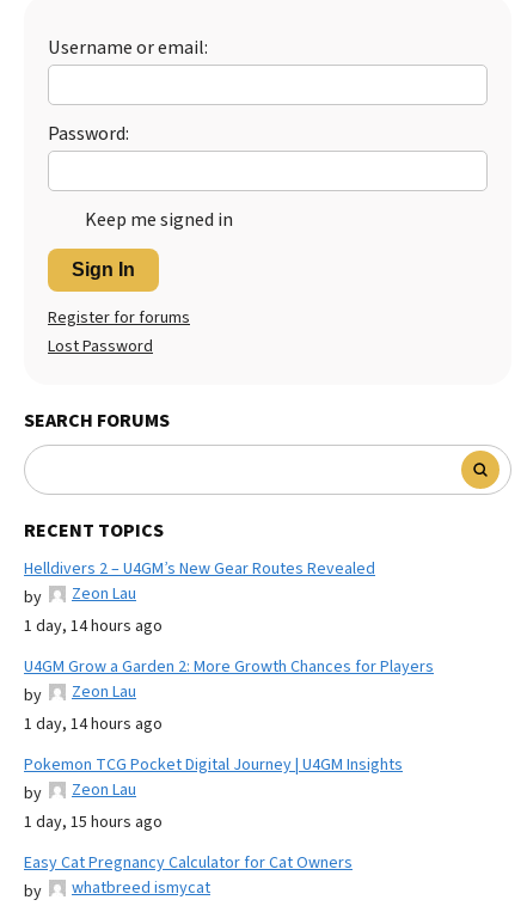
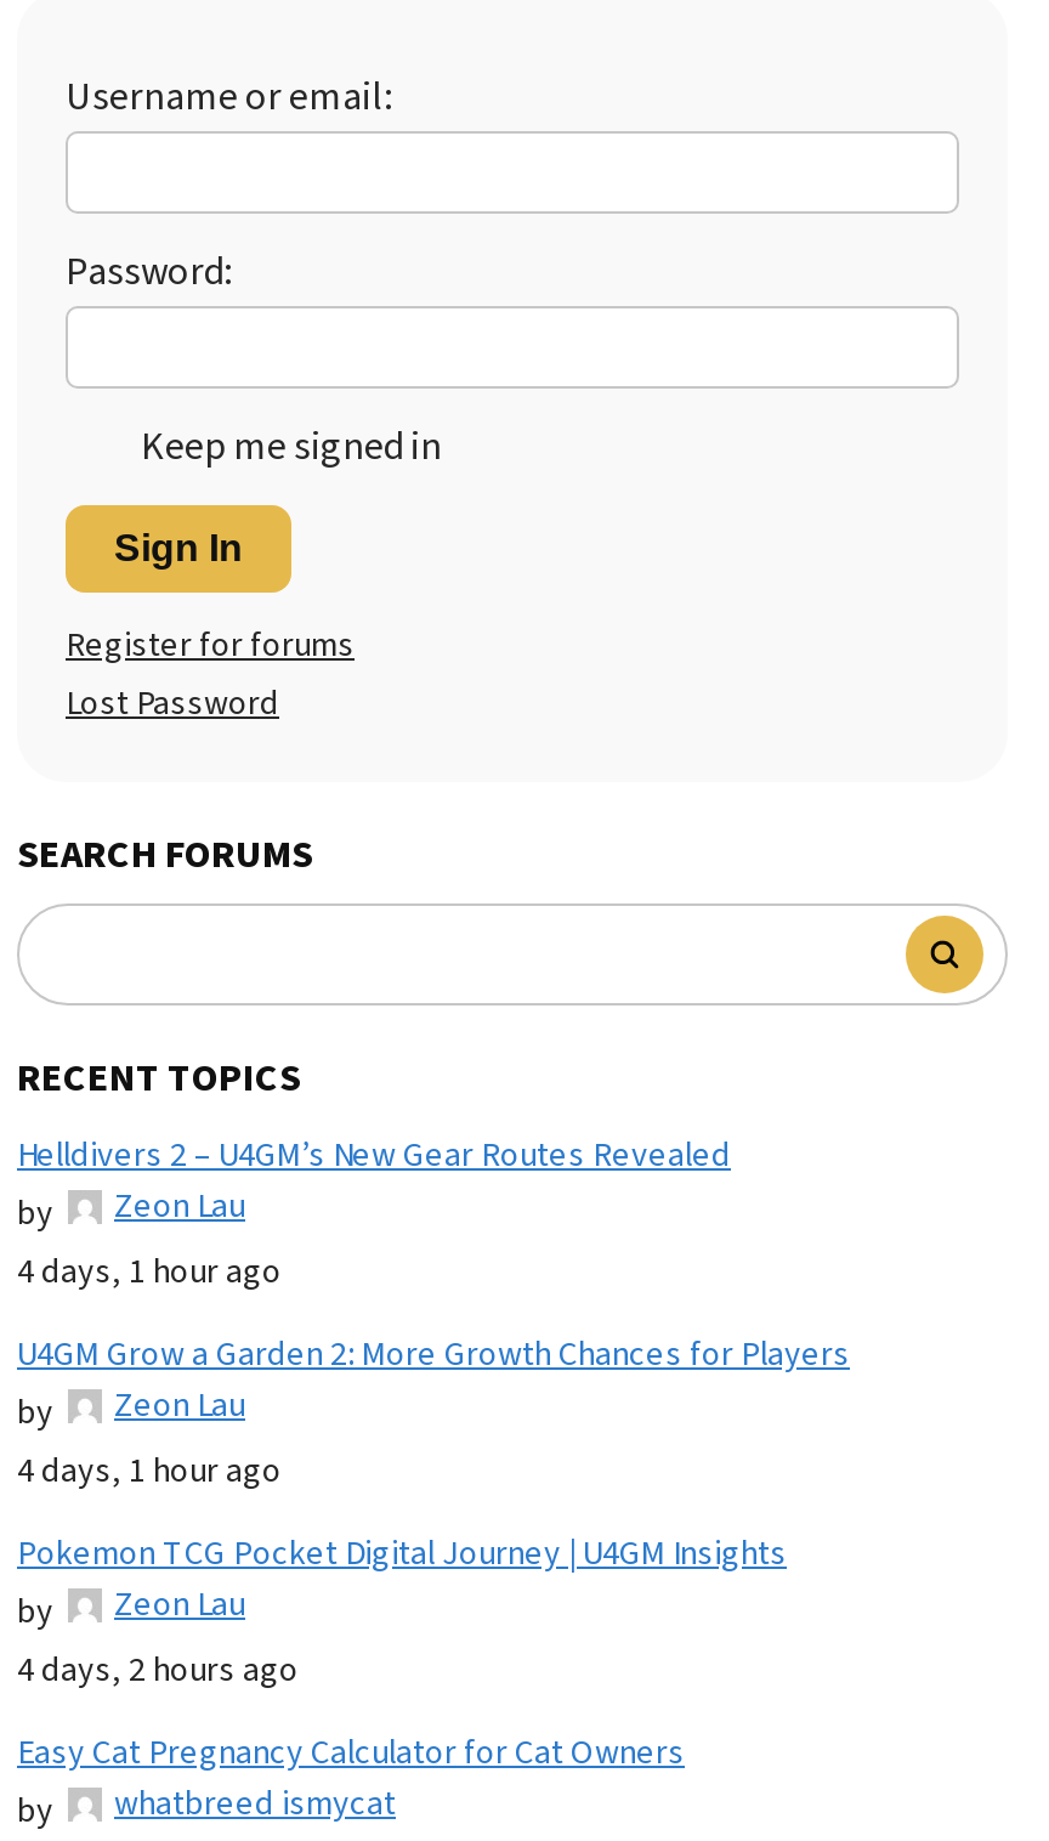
- 1 day, 14 hours ago
+ 4 days, 1 hour ago

- 1 day, 14 hours ago
+ 4 days, 1 hour ago

- 1 day, 15 hours ago
+ 4 days, 2 hours ago
